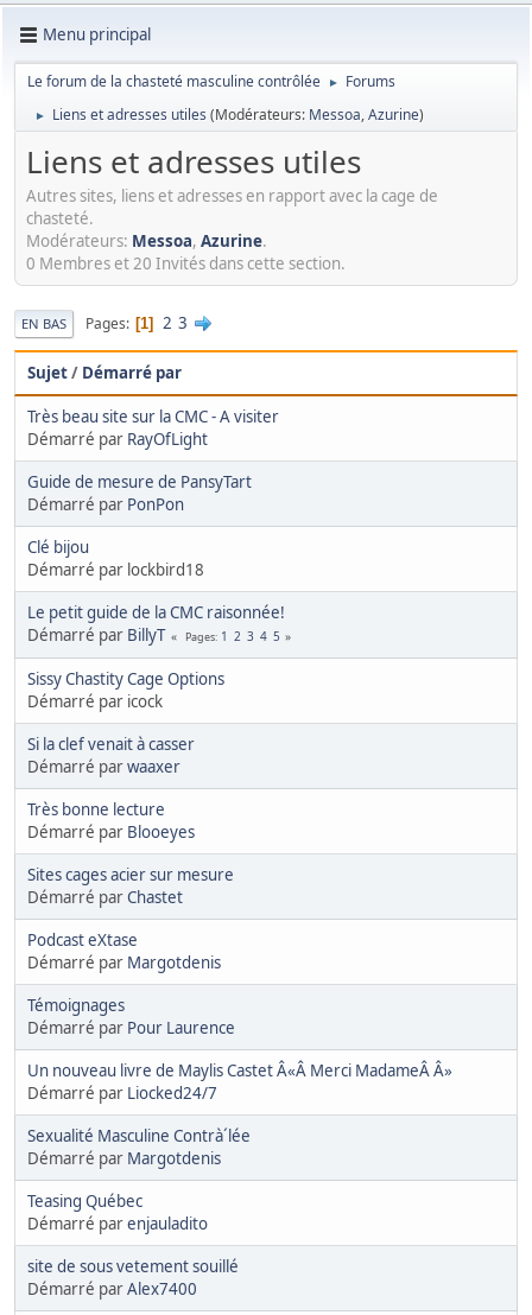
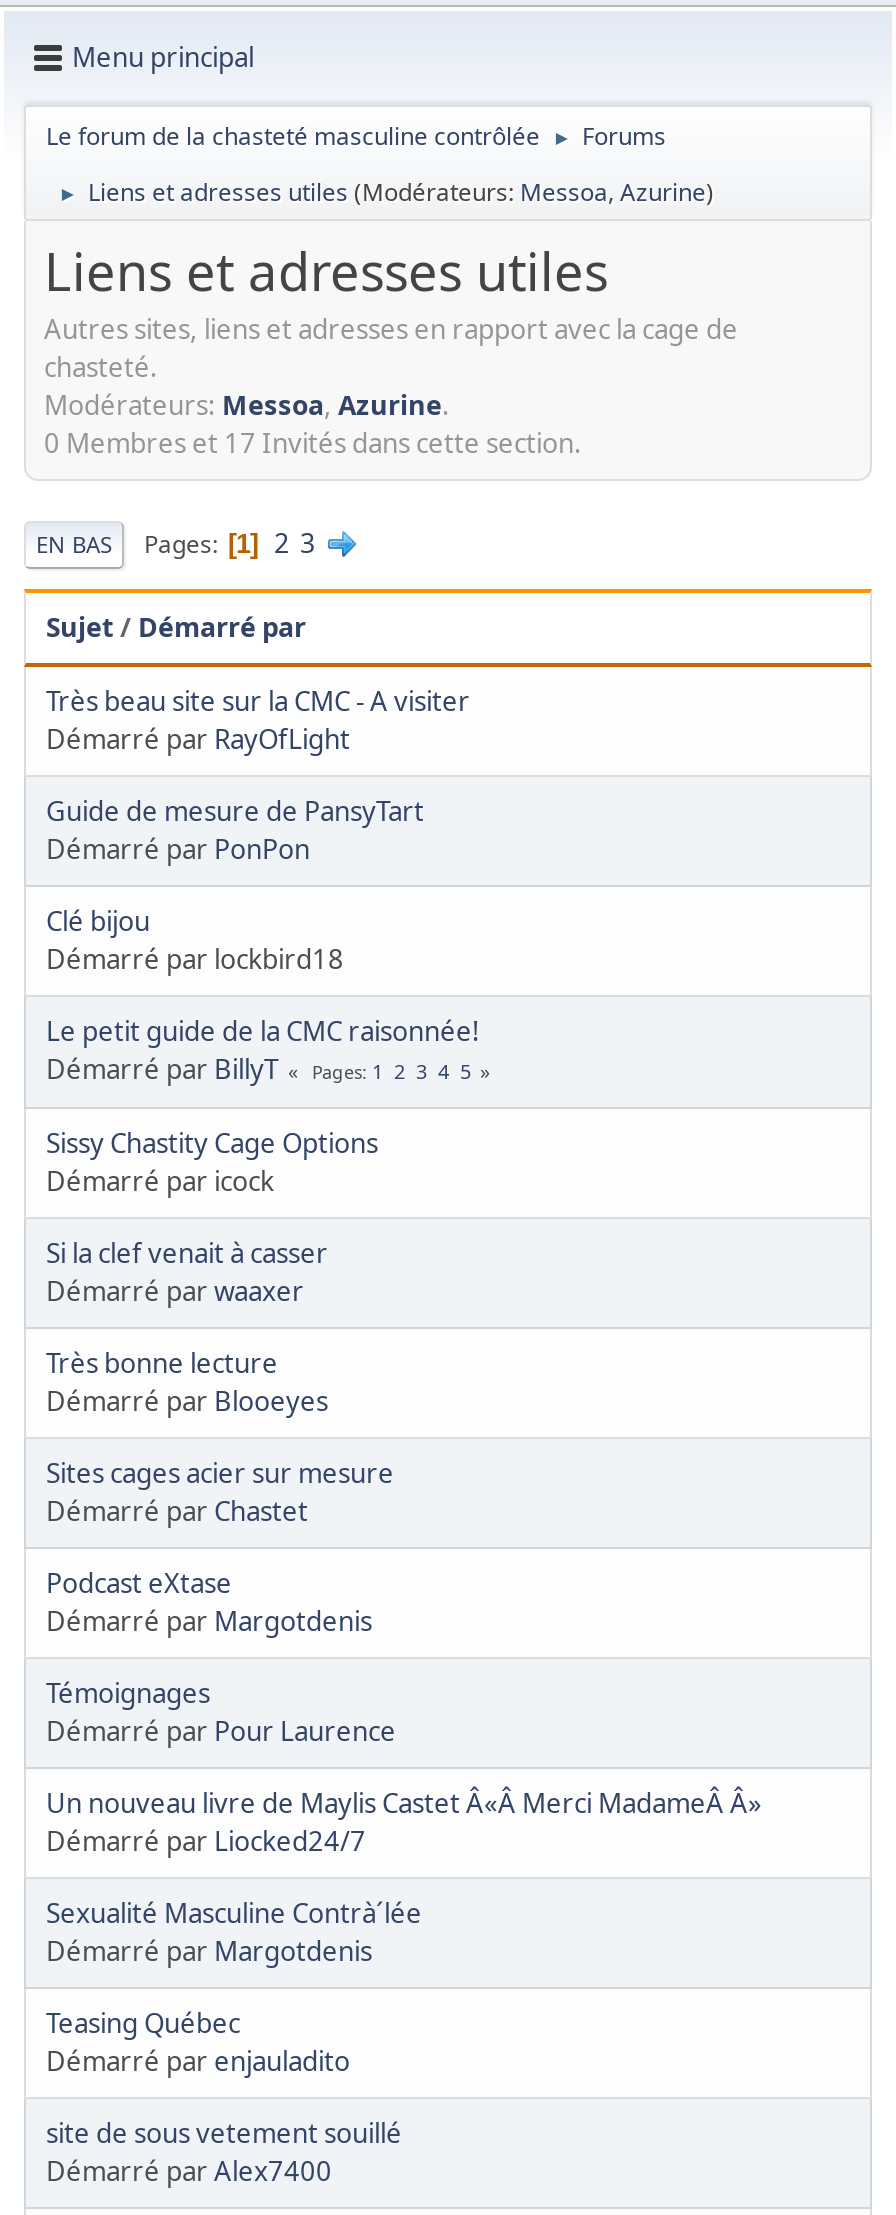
- 0 Membres et 20 Invités dans cette section.
+ 0 Membres et 17 Invités dans cette section.
